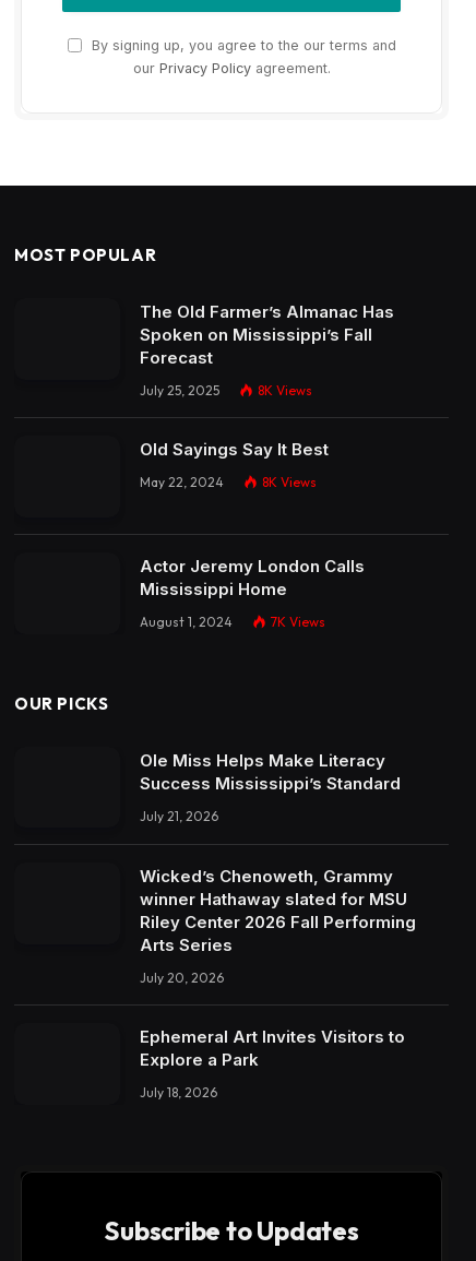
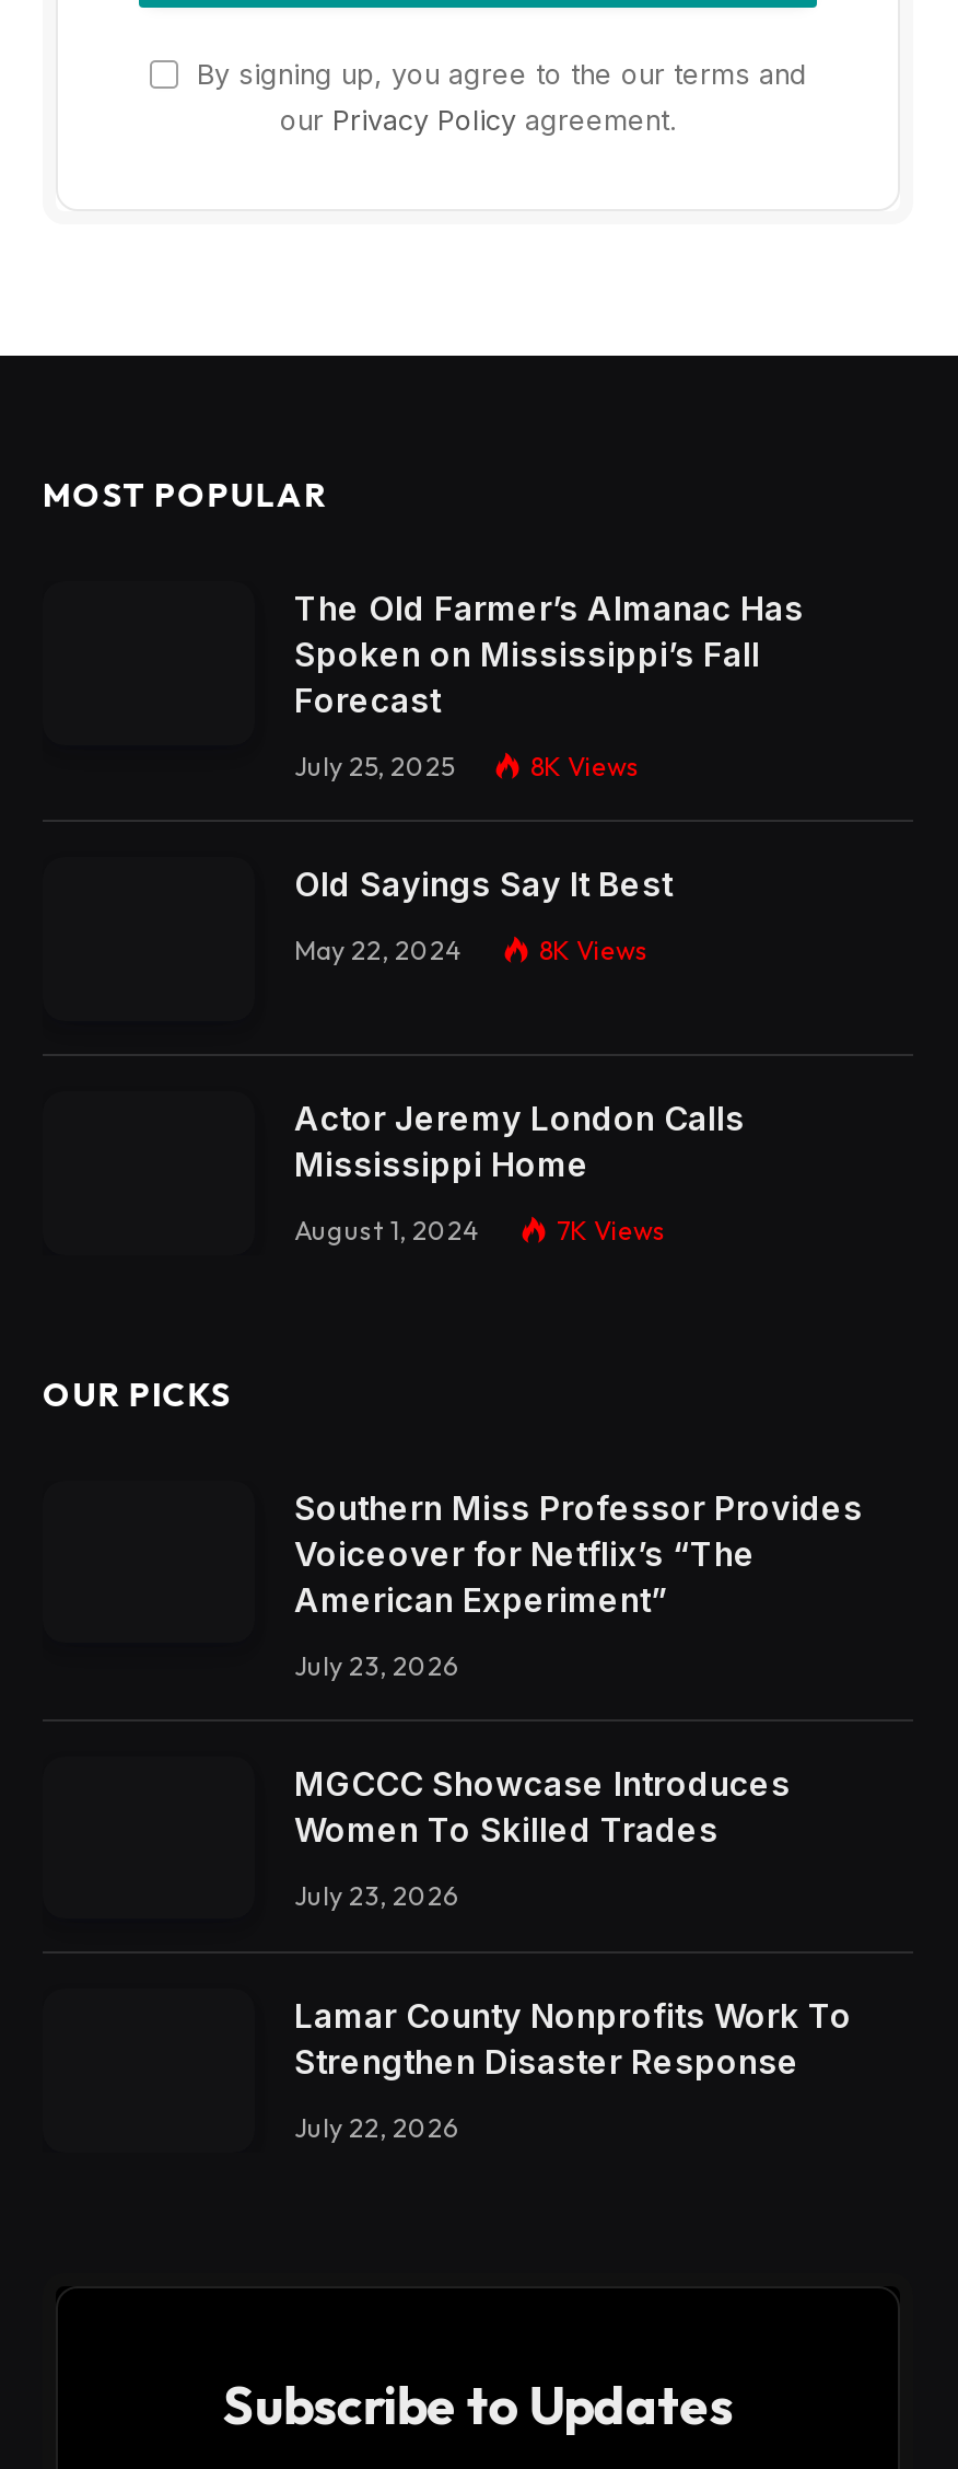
- Ole Miss Helps Make Literacy
- Success Mississippi’s Standard
+ Southern Miss Professor Provides
+ Voiceover for Netflix’s “The
+ American Experiment”

- July 21, 2026
+ July 23, 2026

- Wicked’s Chenoweth, Grammy
- winner Hathaway slated for MSU
- Riley Center 2026 Fall Performing
- Arts Series
+ MGCCC Showcase Introduces
+ Women To Skilled Trades

- July 20, 2026
+ July 23, 2026

- Ephemeral Art Invites Visitors to
- Explore a Park
+ Lamar County Nonprofits Work To
+ Strengthen Disaster Response

- July 18, 2026
+ July 22, 2026
